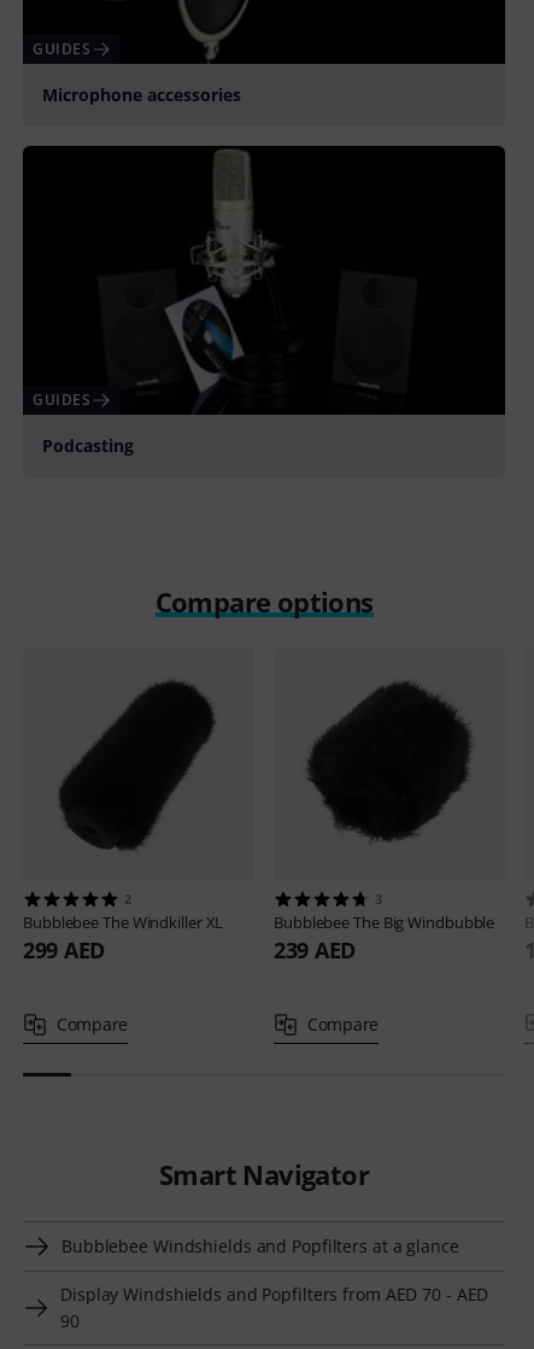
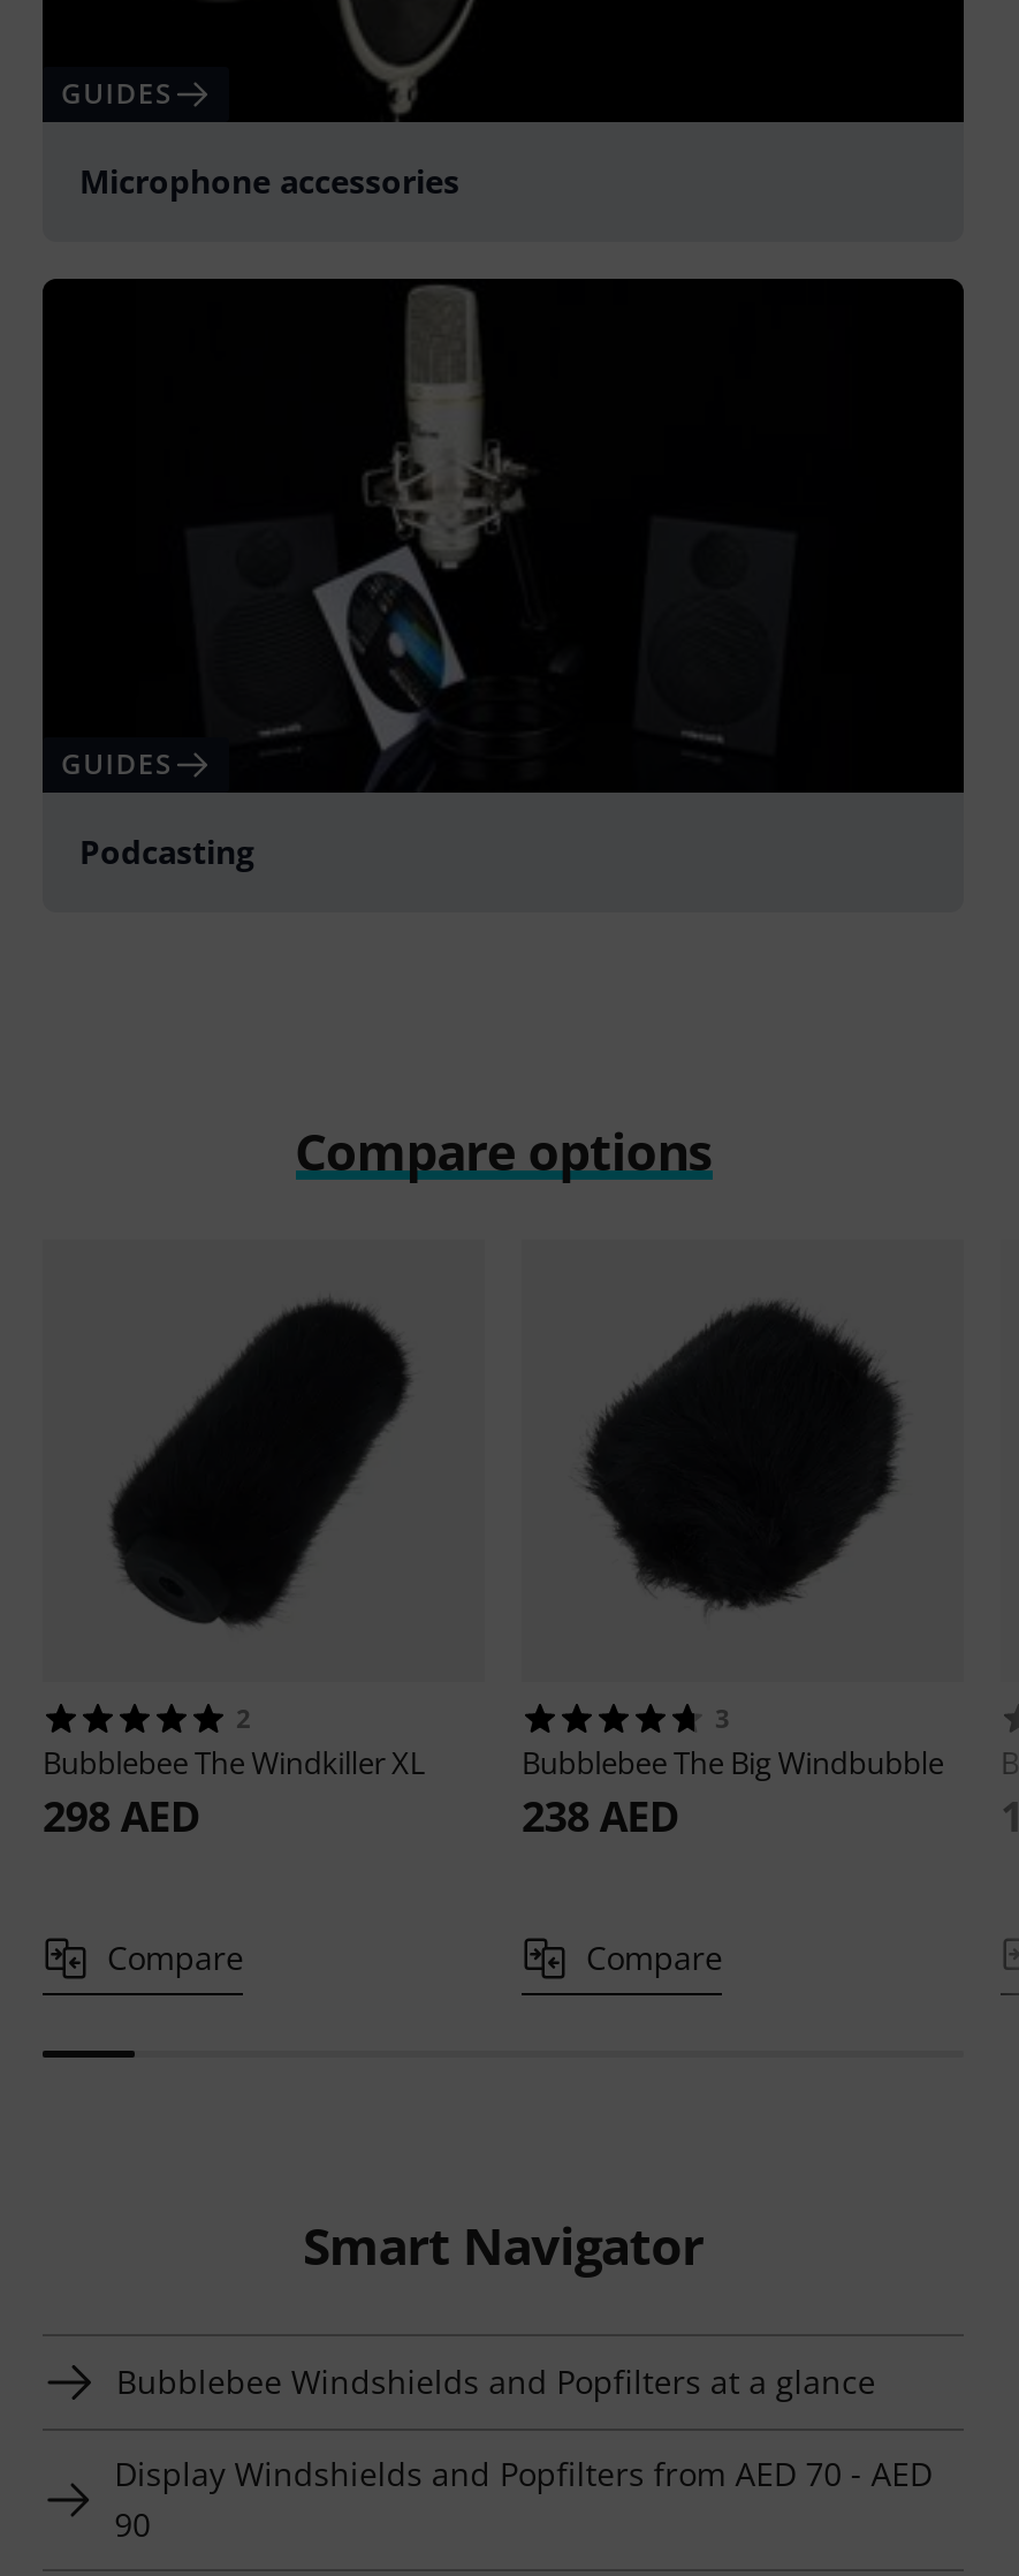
- 299 AED
+ 298 AED

- 239 AED
+ 238 AED
